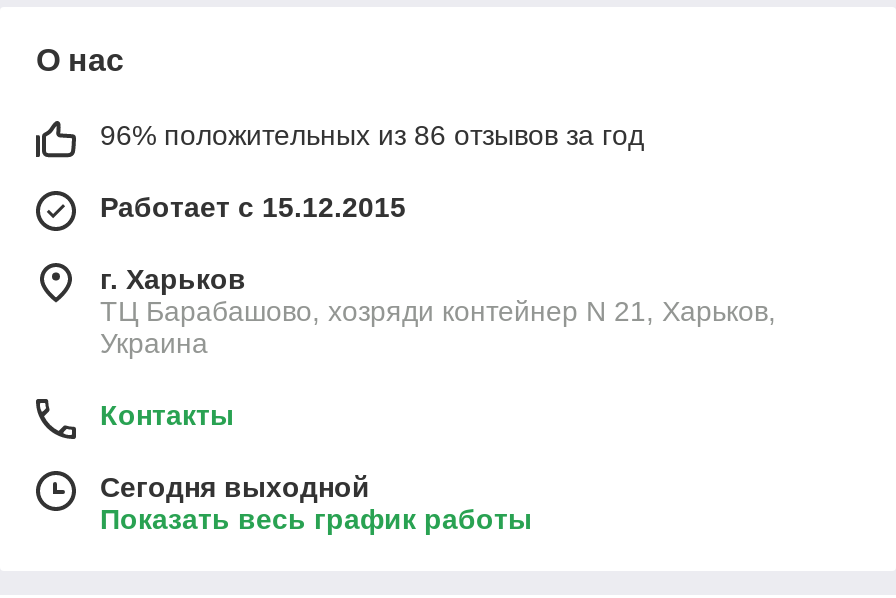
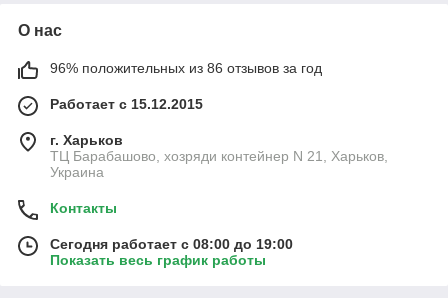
- Сегодня выходной
+ Сегодня работает с 08:00 до 19:00
